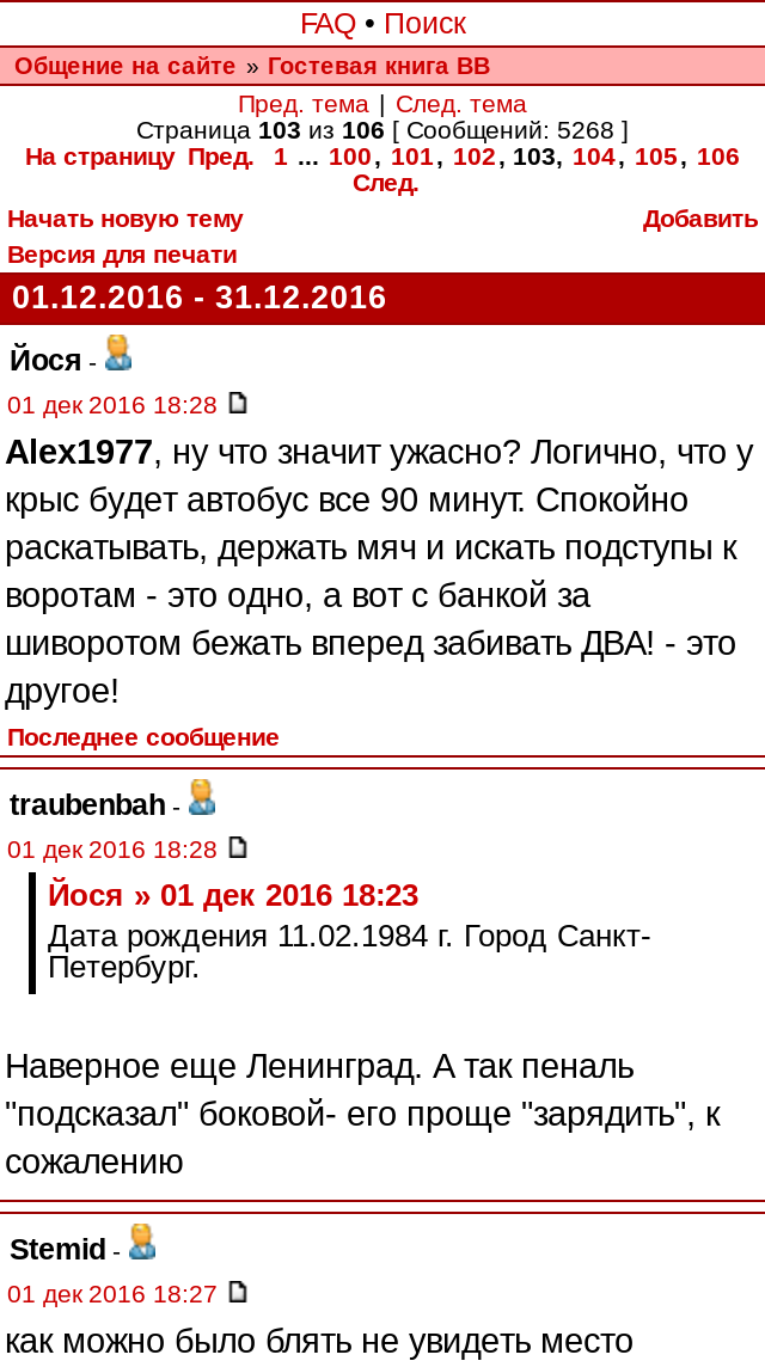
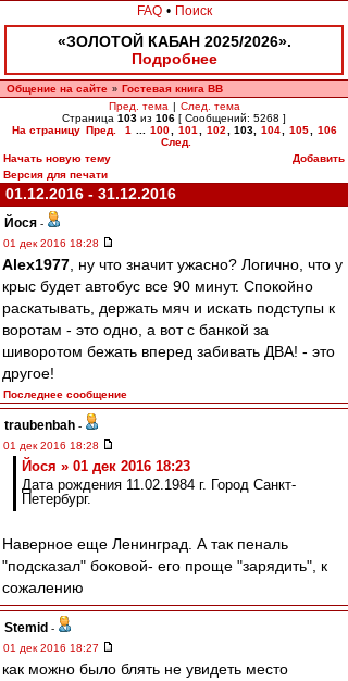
+ «ЗОЛОТОЙ КАБАН 2025/2026».
+ Подробнее
